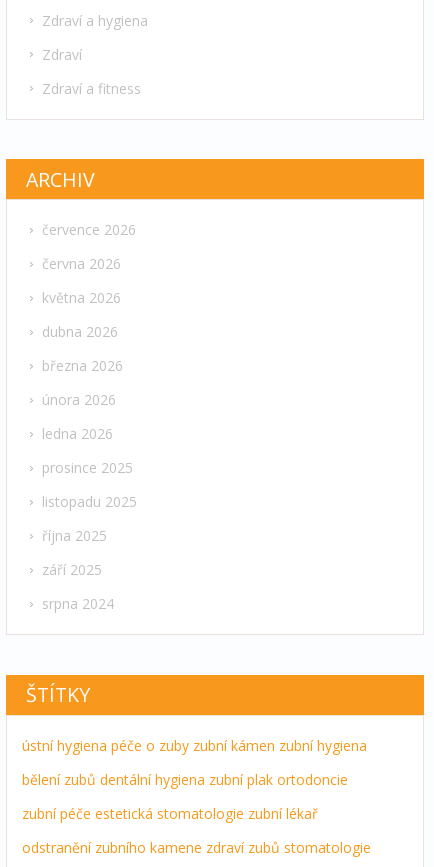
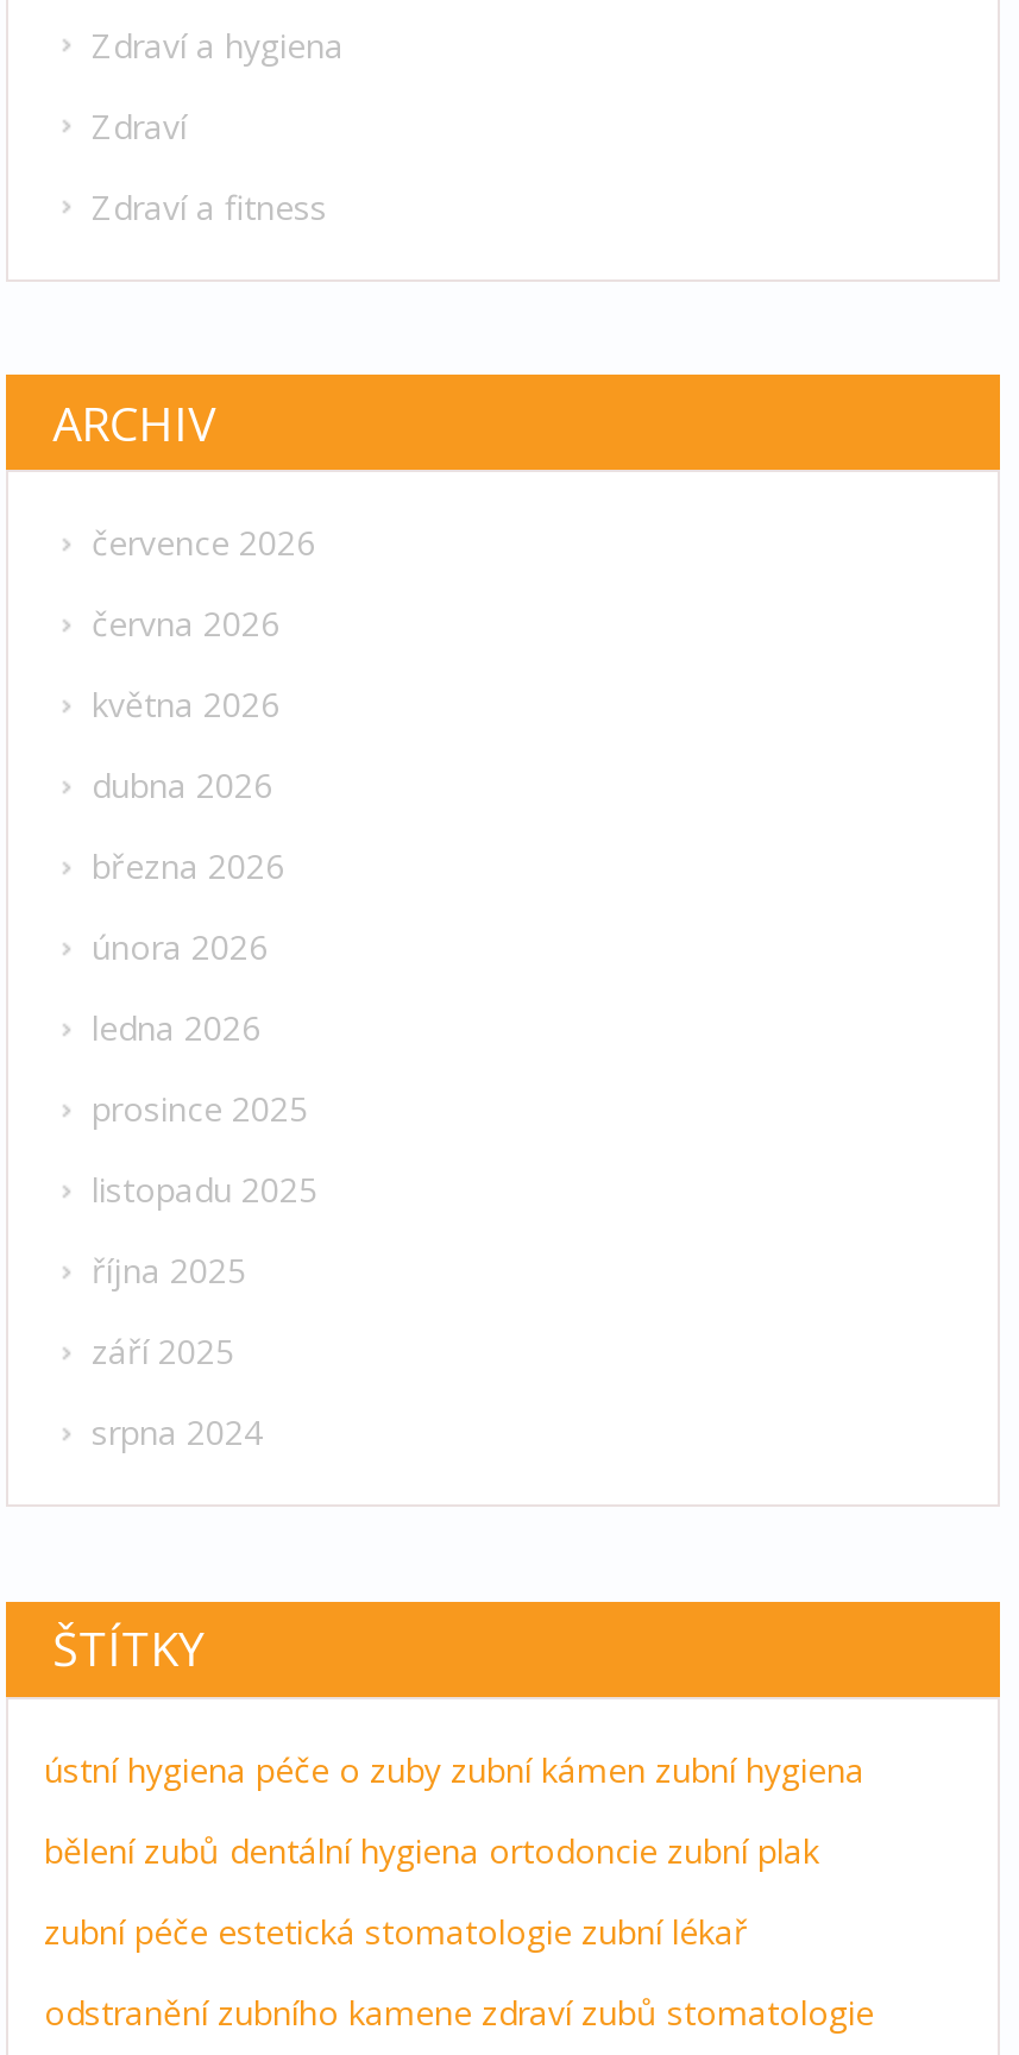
- bělení zubů dentální hygiena zubní plak ortodoncie
+ bělení zubů dentální hygiena ortodoncie zubní plak
